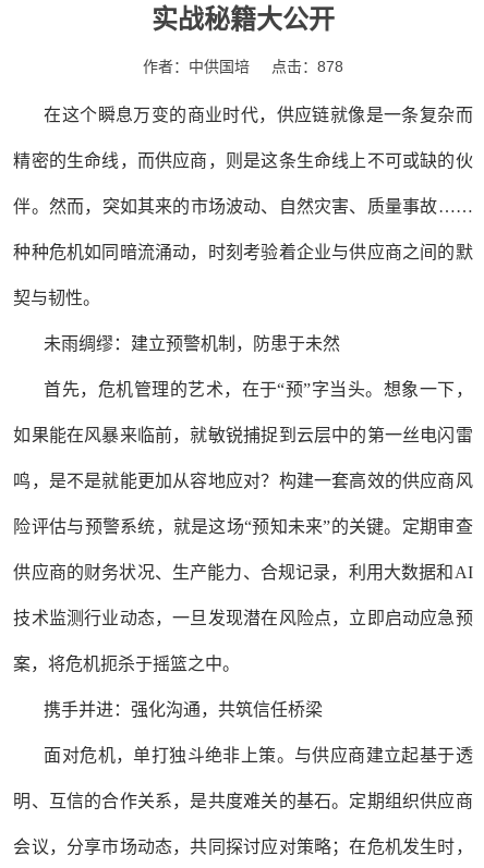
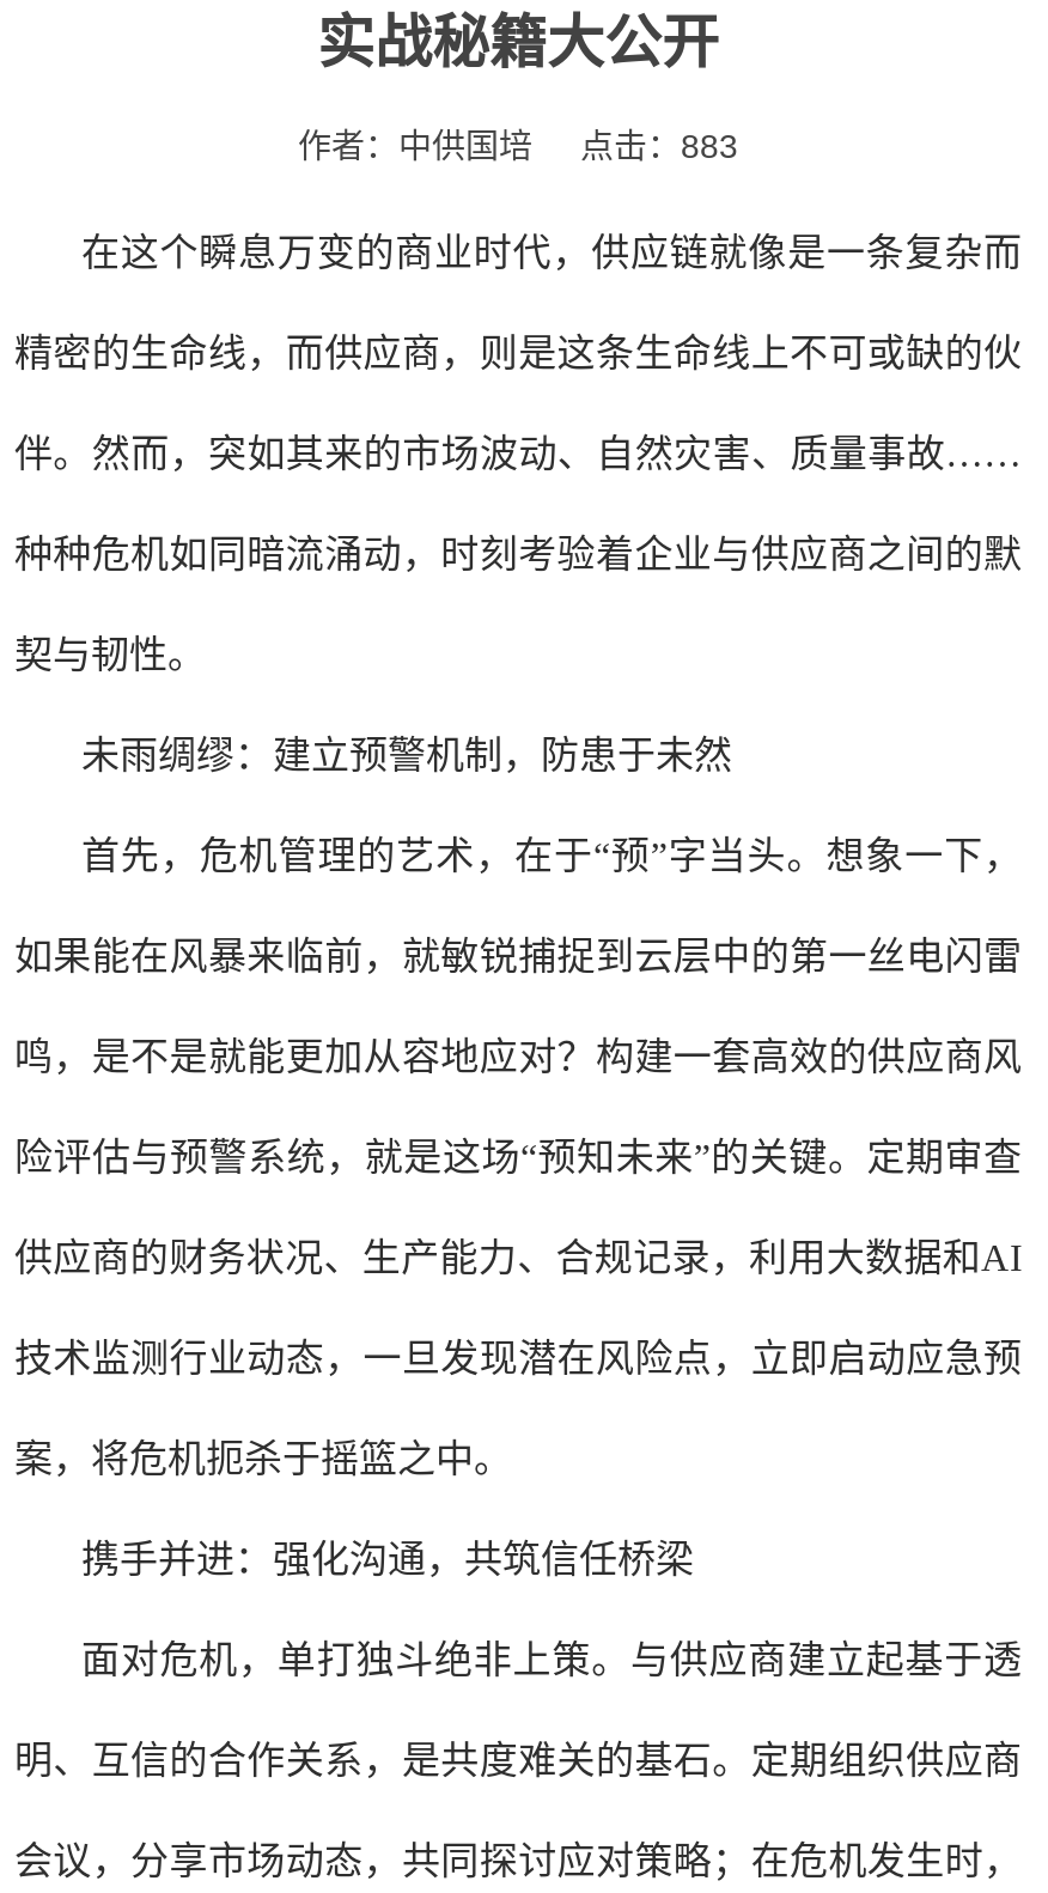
- 作者：中供国培 点击：878
+ 作者：中供国培 点击：883
